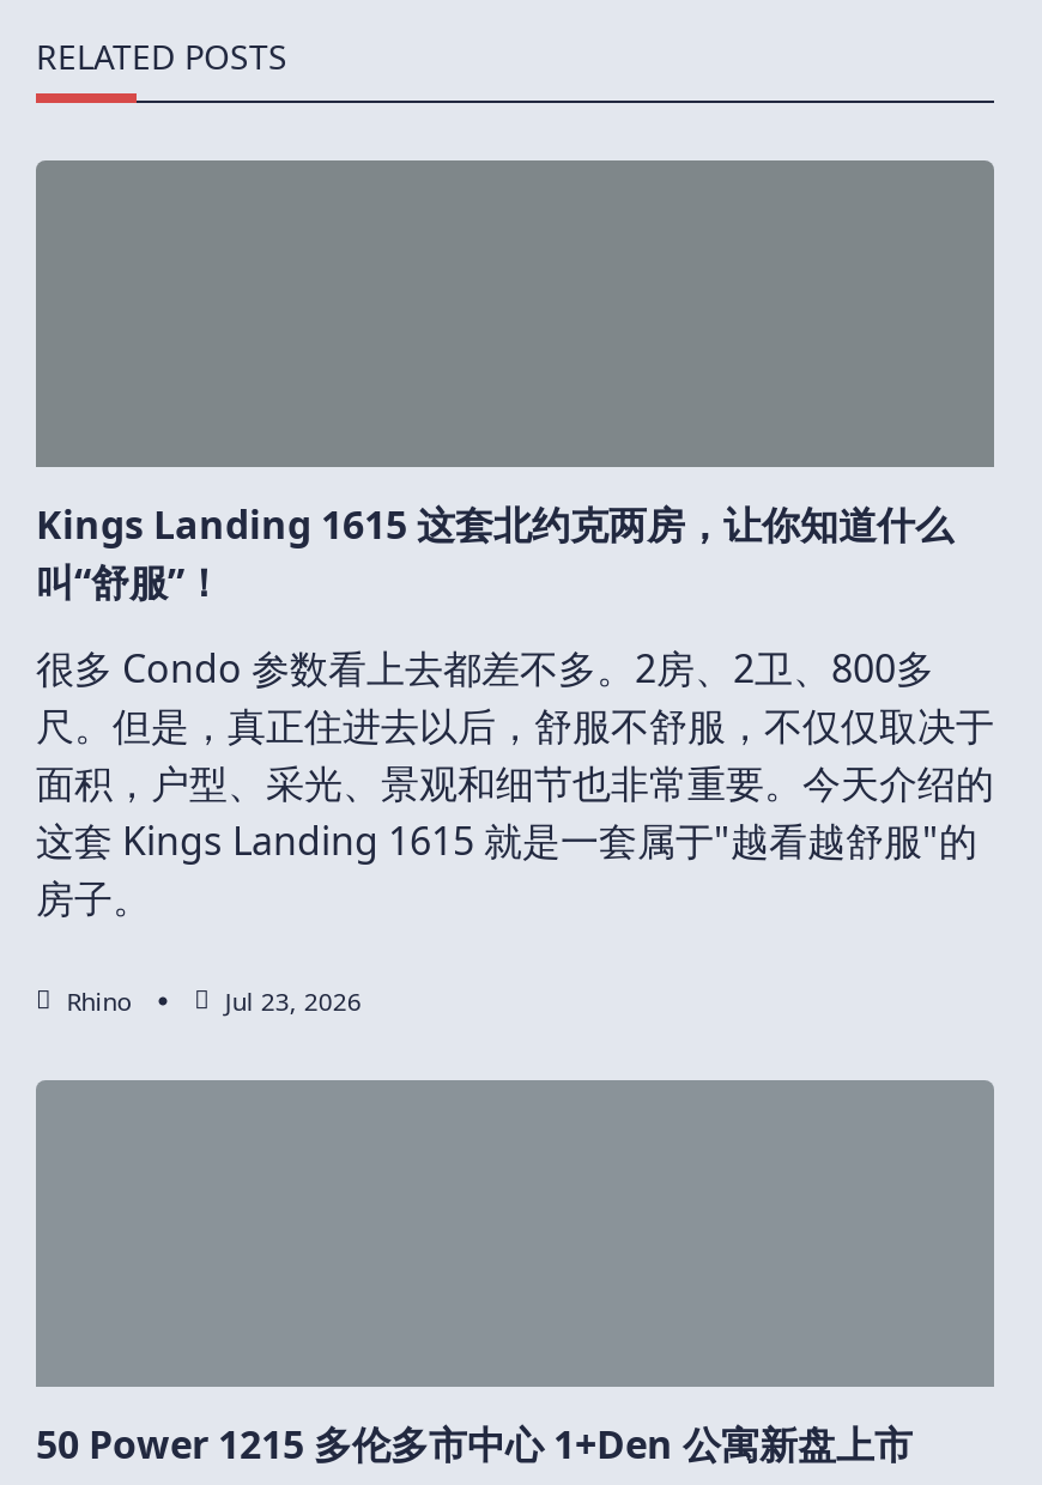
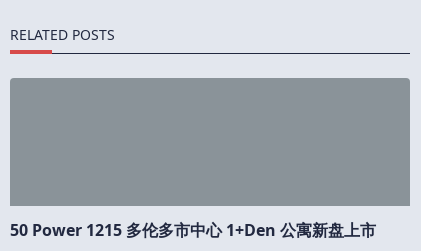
- Kings Landing 1615 这套北约克两房，让你知道什么
- 叫“舒服”！
- 很多 Condo 参数看上去都差不多。2房、2卫、800多
- 尺。但是，真正住进去以后，舒服不舒服，不仅仅取决于
- 面积，户型、采光、景观和细节也非常重要。今天介绍的
- 这套 Kings Landing 1615 就是一套属于"越看越舒服"的
- 房子。
- Rhino
- Jul 23, 2026
